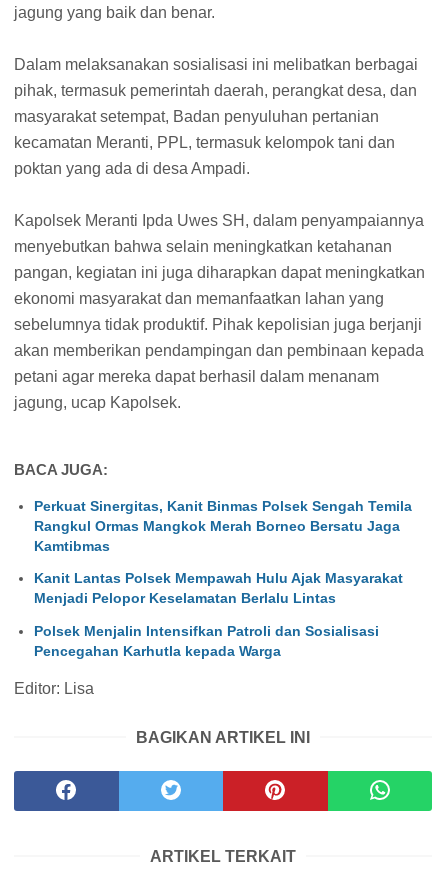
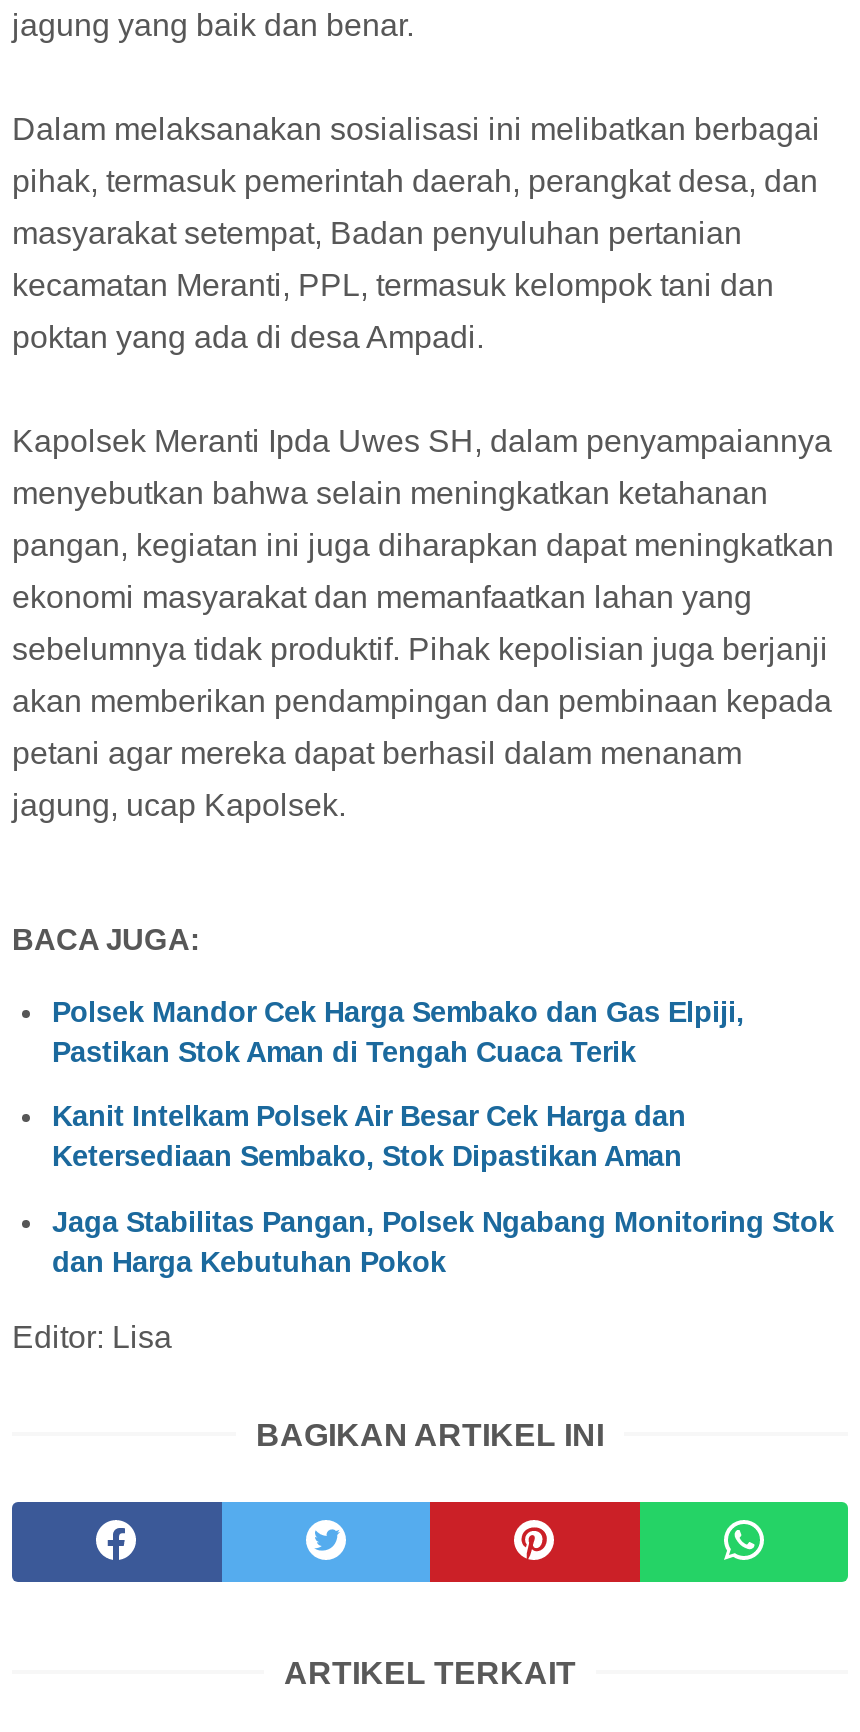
- Perkuat Sinergitas, Kanit Binmas Polsek Sengah Temila
- Rangkul Ormas Mangkok Merah Borneo Bersatu Jaga
- Kamtibmas
+ Polsek Mandor Cek Harga Sembako dan Gas Elpiji,
+ Pastikan Stok Aman di Tengah Cuaca Terik

- Kanit Lantas Polsek Mempawah Hulu Ajak Masyarakat
- Menjadi Pelopor Keselamatan Berlalu Lintas
+ Kanit Intelkam Polsek Air Besar Cek Harga dan
+ Ketersediaan Sembako, Stok Dipastikan Aman

- Polsek Menjalin Intensifkan Patroli dan Sosialisasi
- Pencegahan Karhutla kepada Warga
+ Jaga Stabilitas Pangan, Polsek Ngabang Monitoring Stok
+ dan Harga Kebutuhan Pokok
